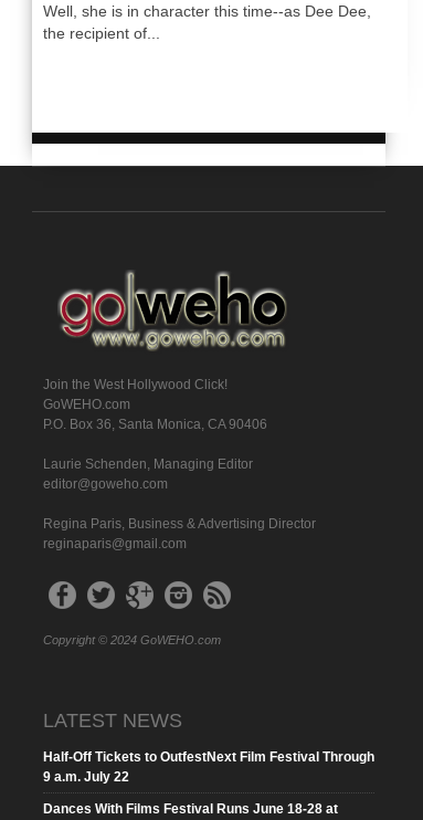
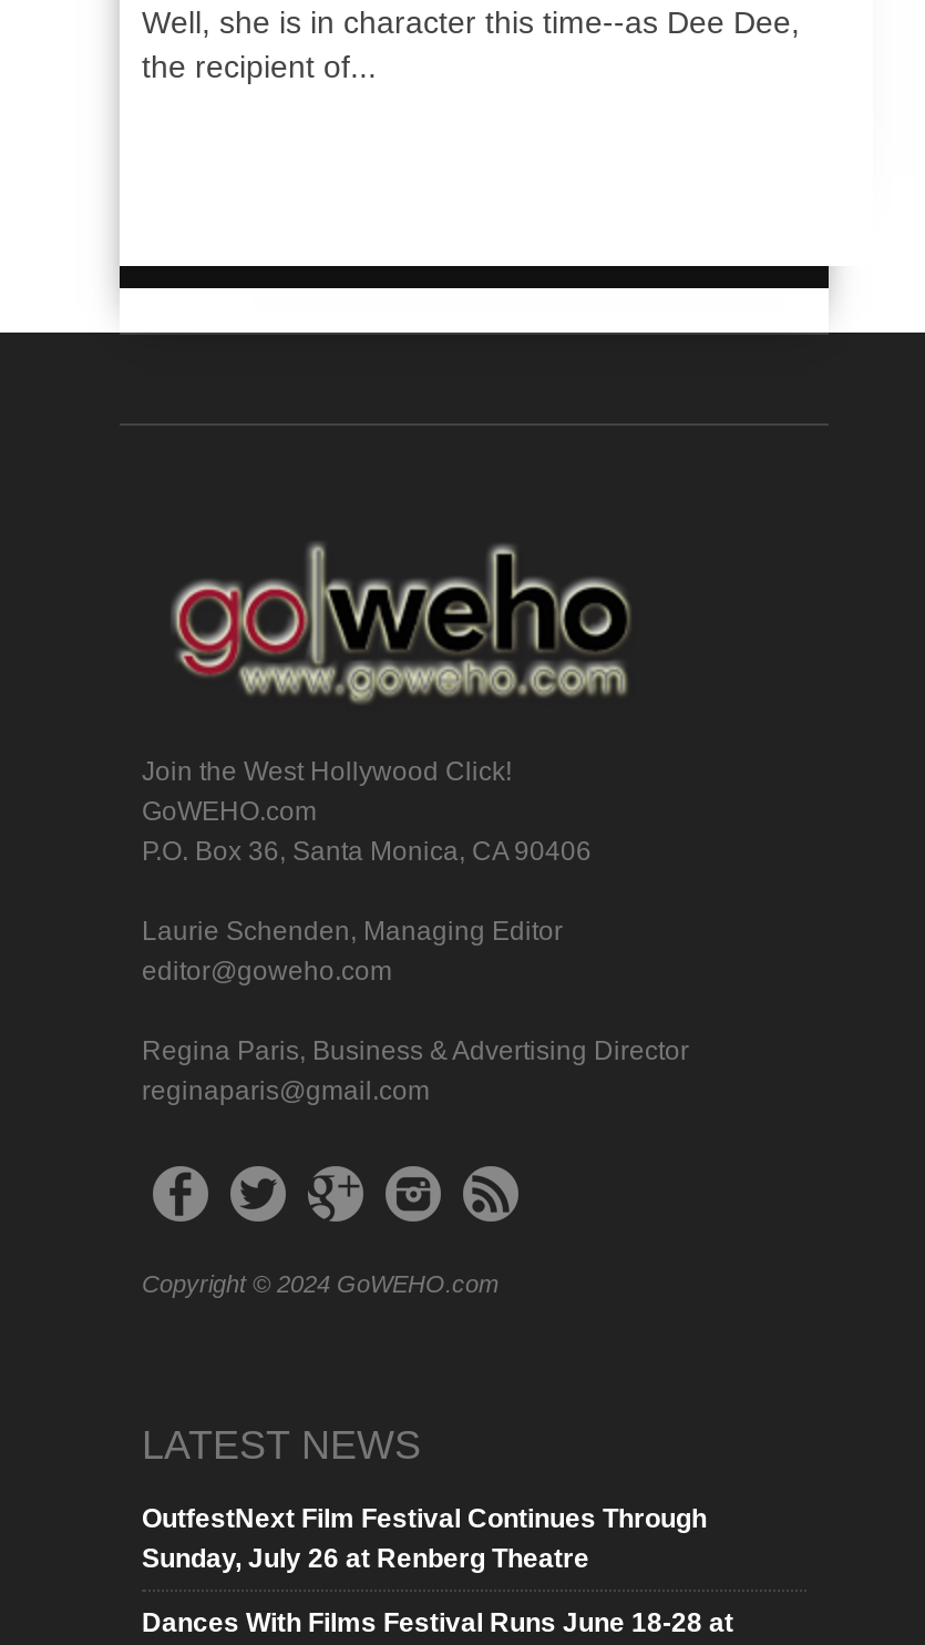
- Half-Off Tickets to OutfestNext Film Festival Through
- 9 a.m. July 22
+ OutfestNext Film Festival Continues Through
+ Sunday, July 26 at Renberg Theatre
